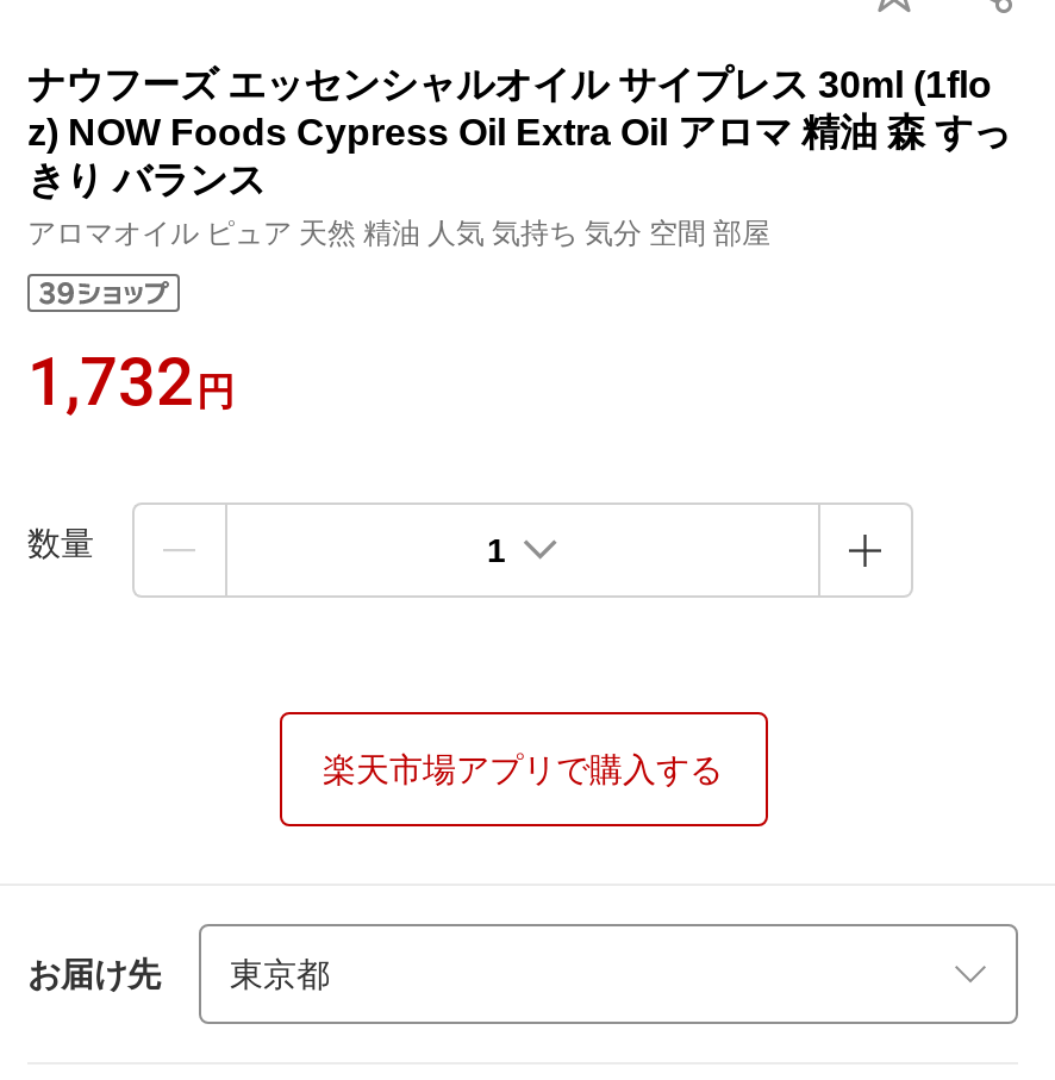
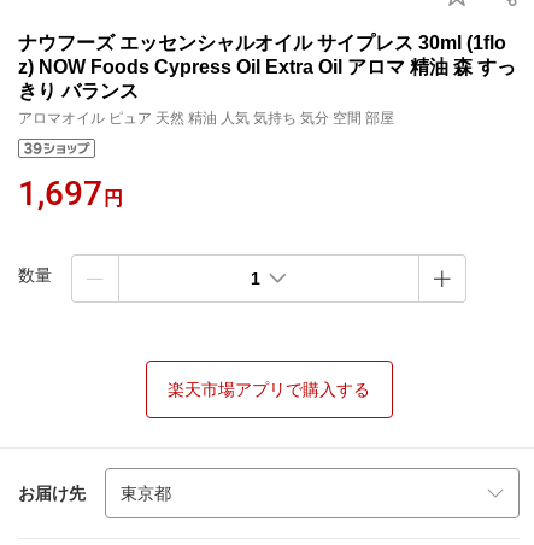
- 1,732円
+ 1,697円
